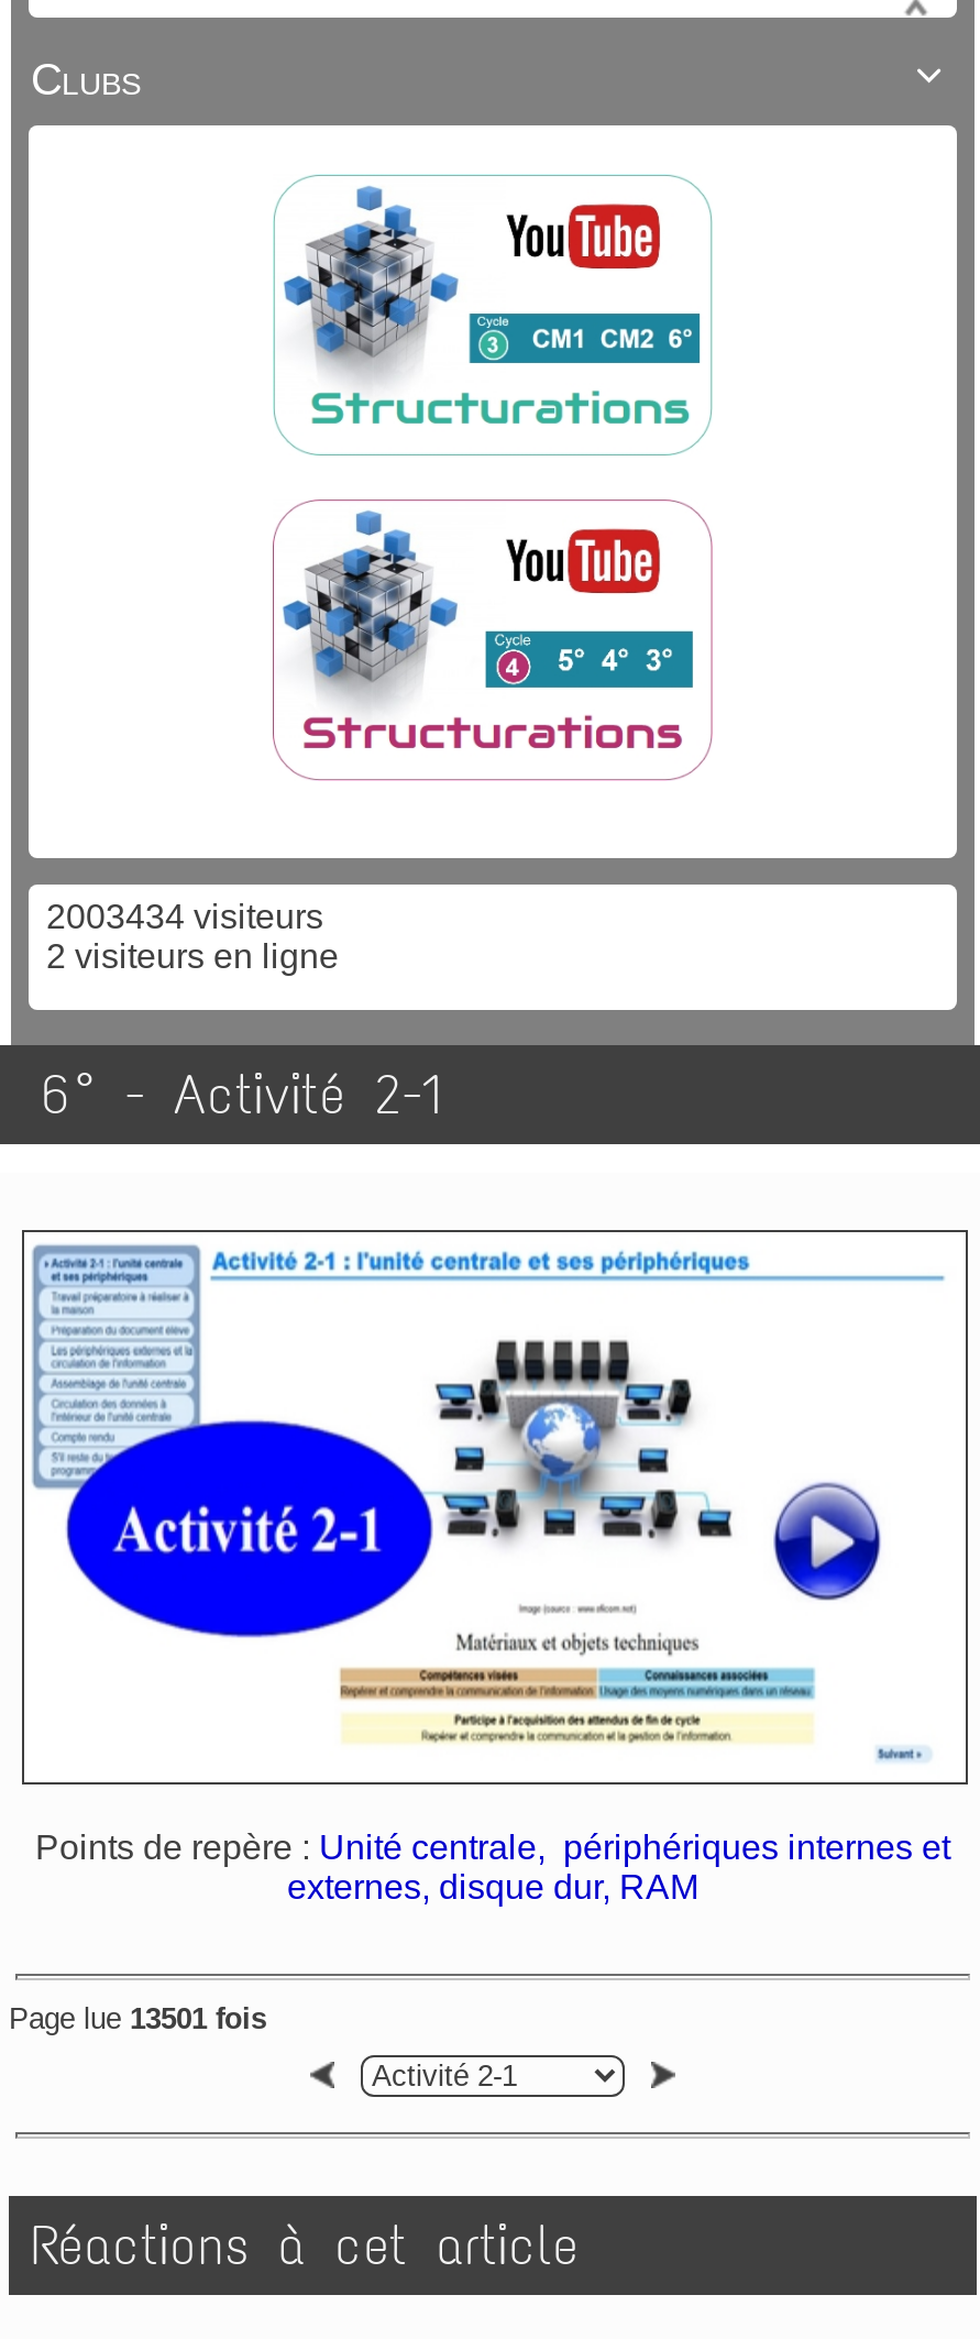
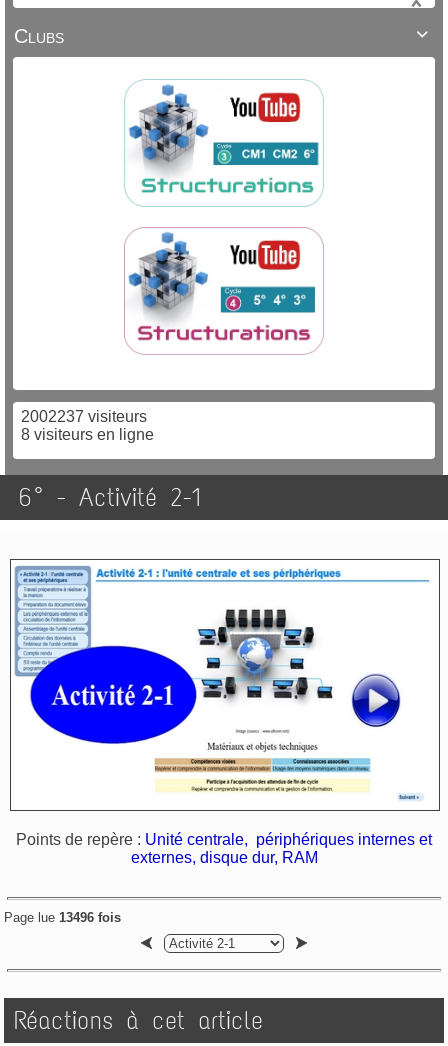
- 2003434 visiteurs
+ 2002237 visiteurs

- 2 visiteurs en ligne
+ 8 visiteurs en ligne

- Page lue 13501 fois
+ Page lue 13496 fois
